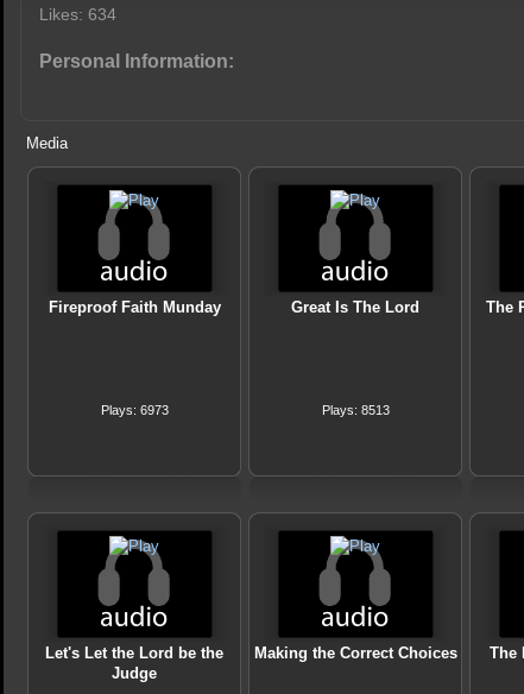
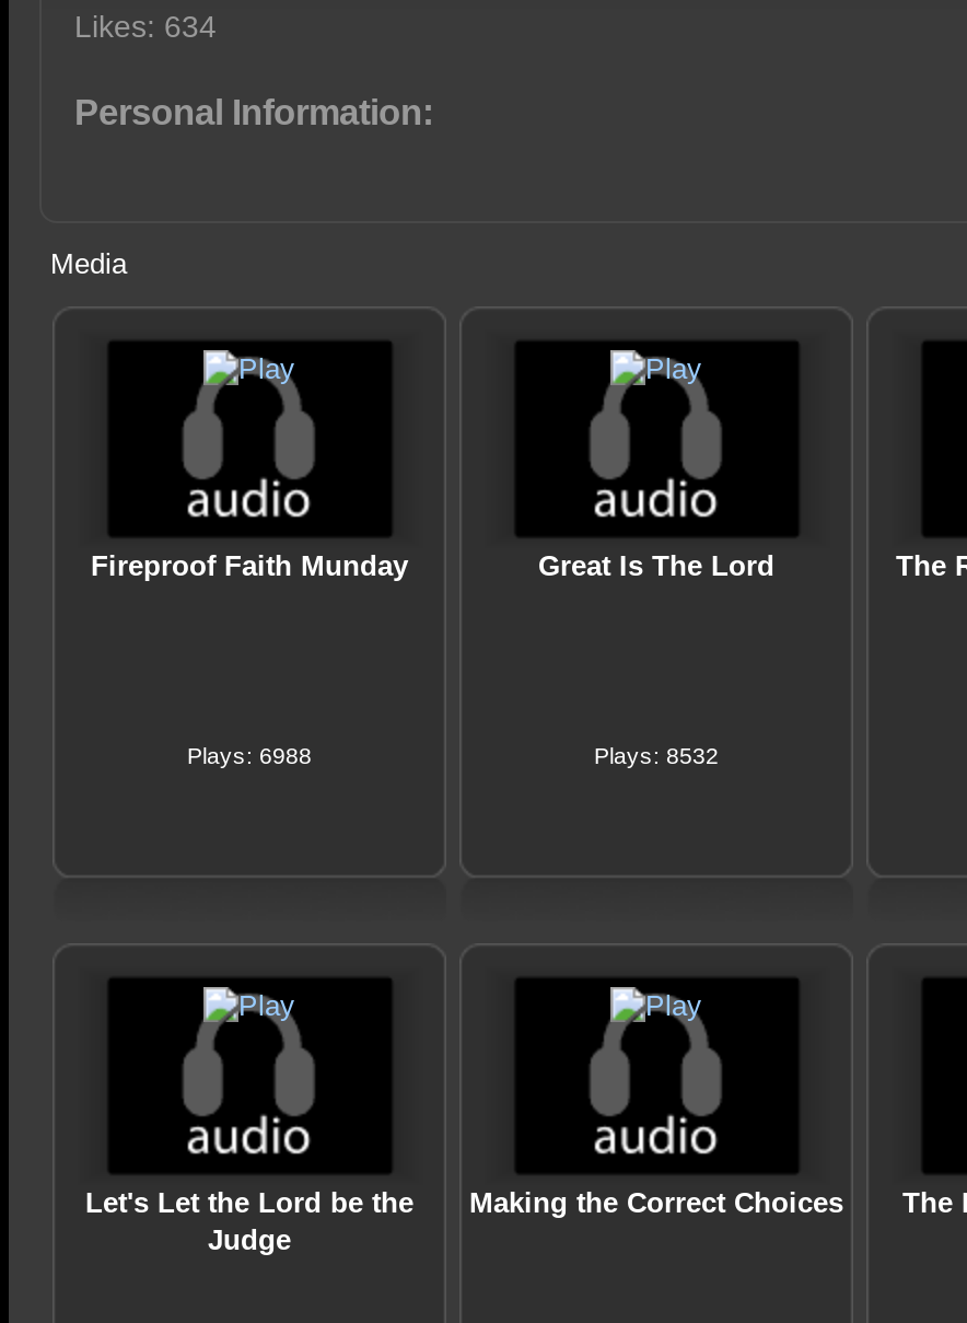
- Plays: 6973
+ Plays: 6988

- Plays: 8513
+ Plays: 8532
